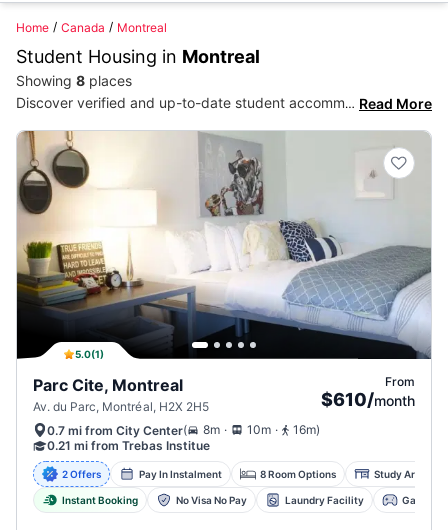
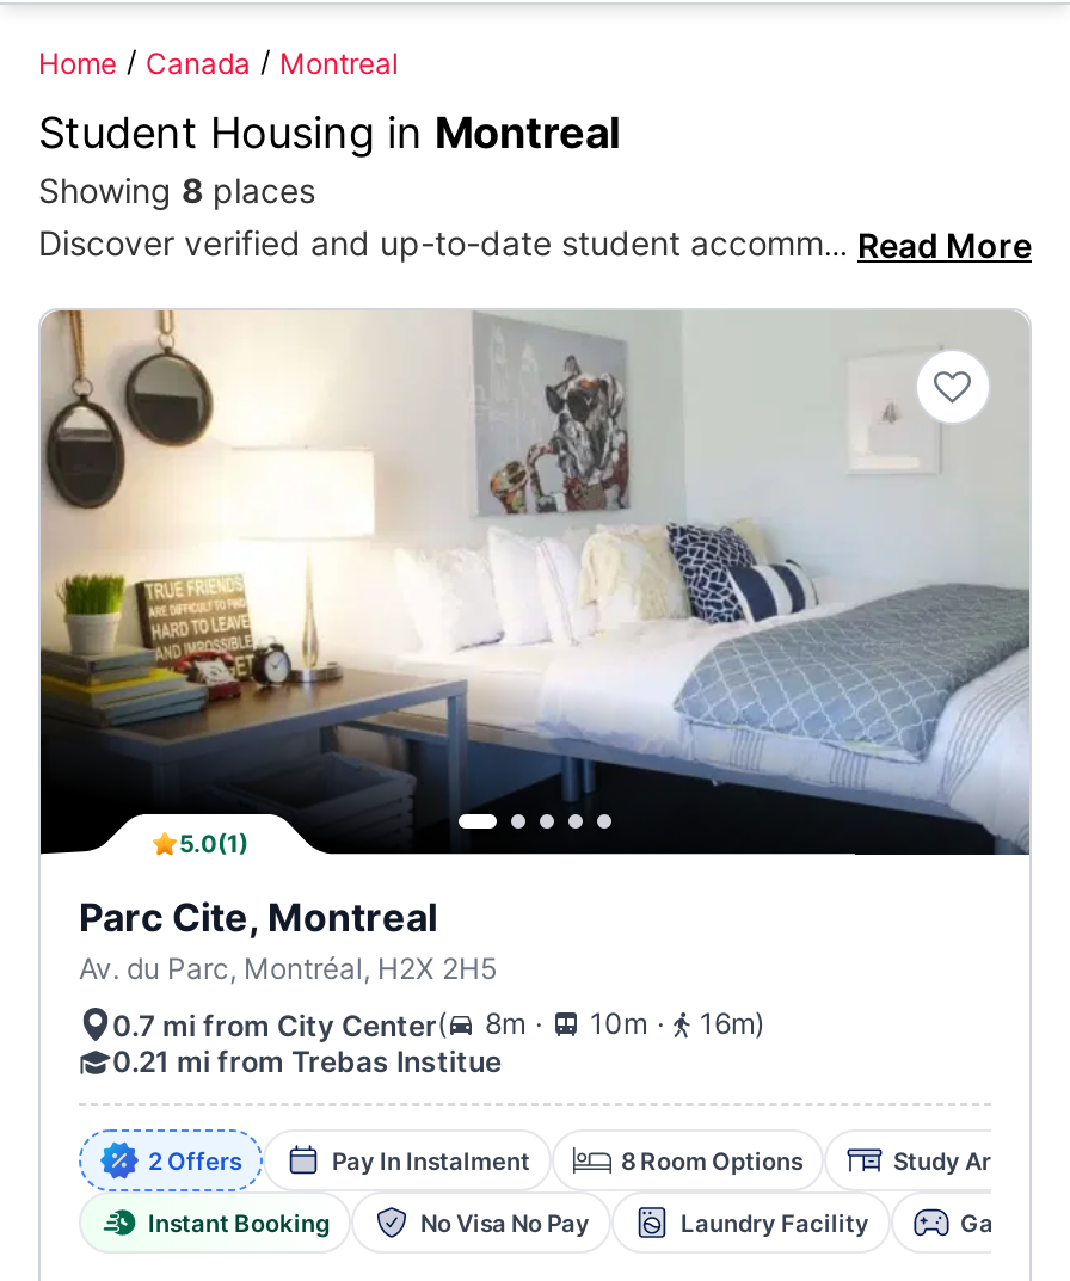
- From
- $610/month
